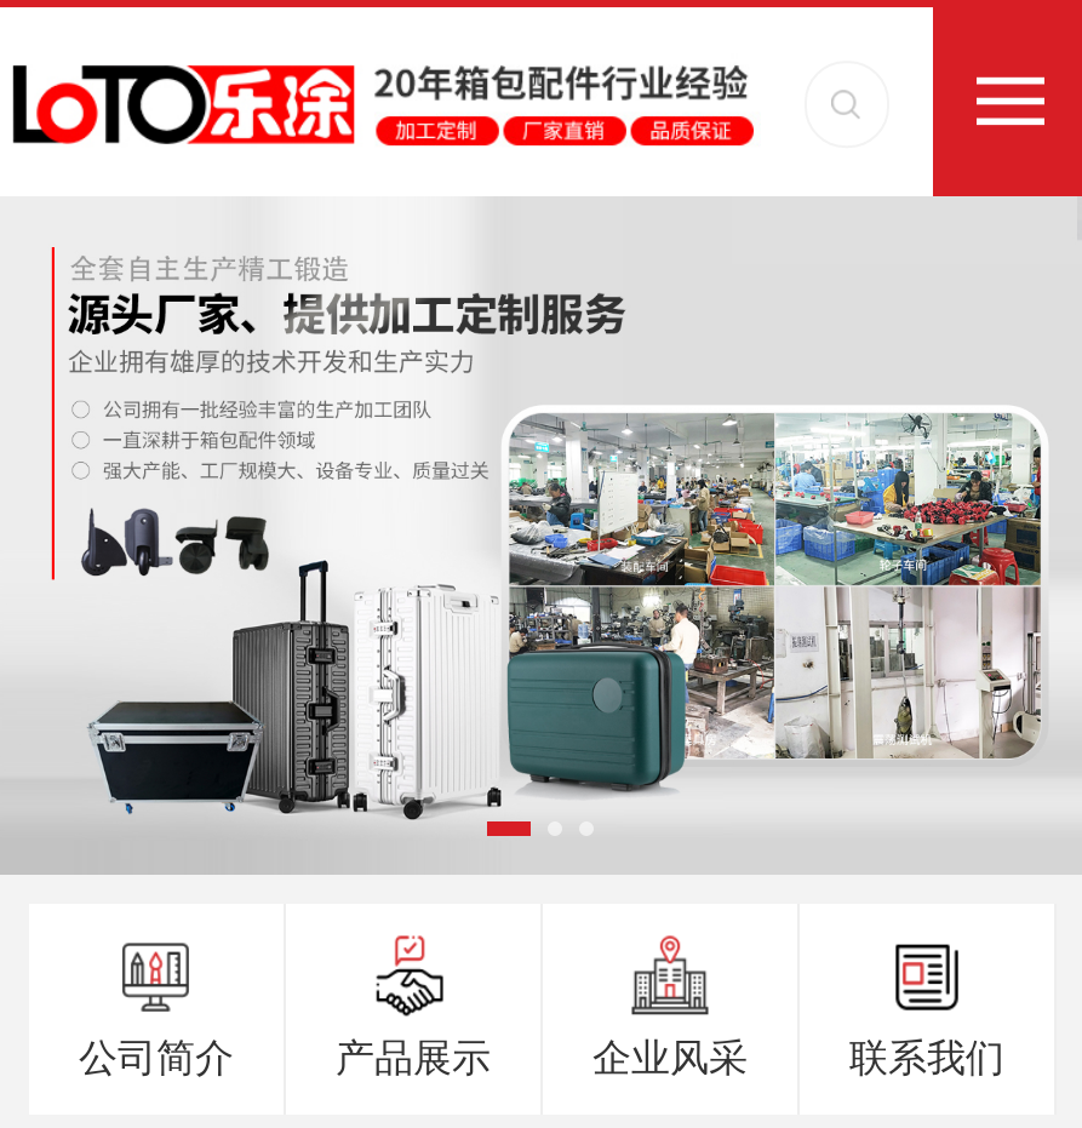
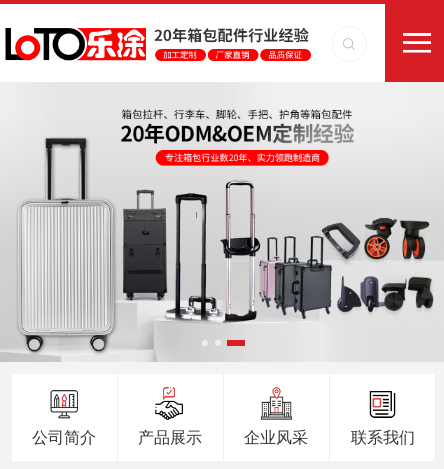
- [image]
+ [image]
